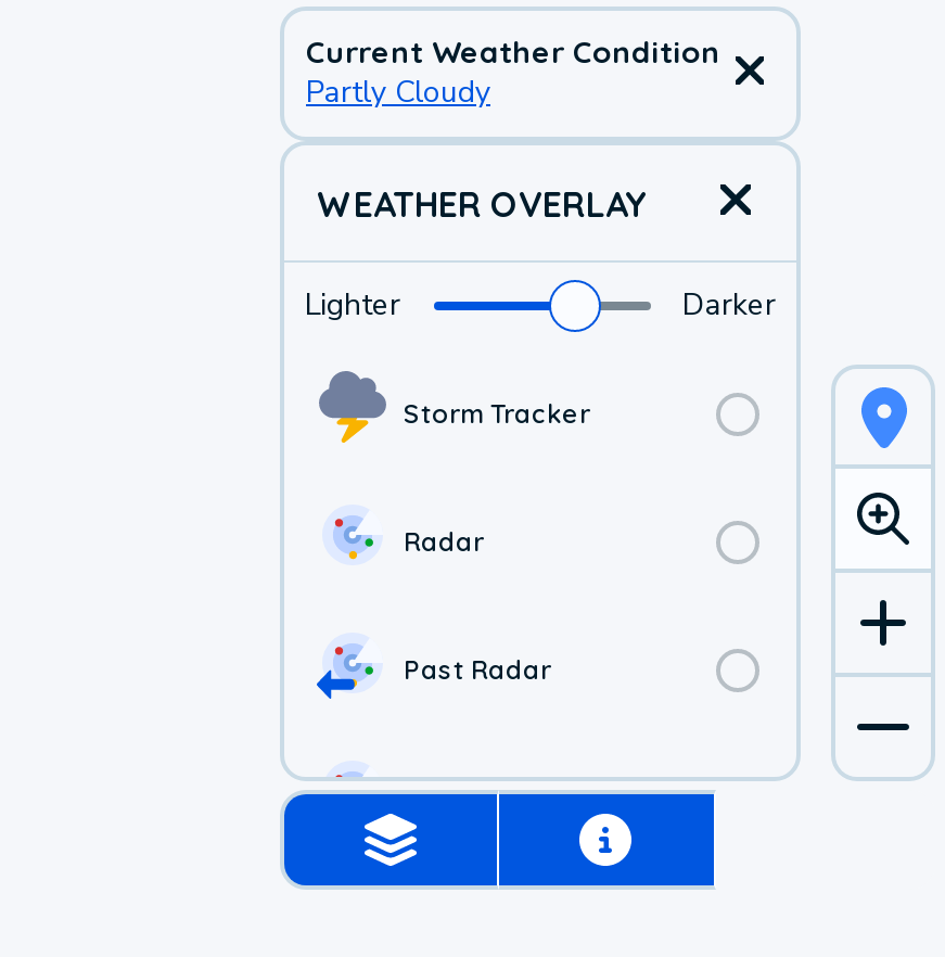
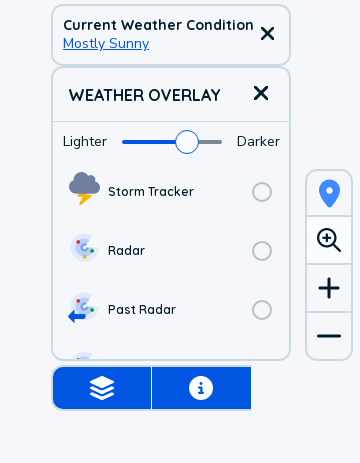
- Partly Cloudy
+ Mostly Sunny
